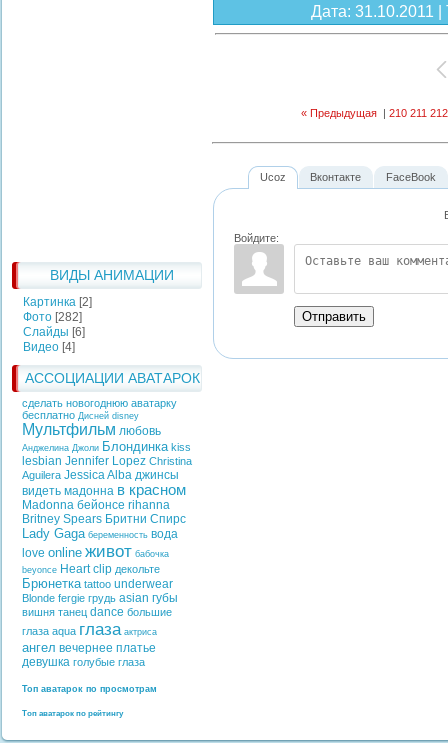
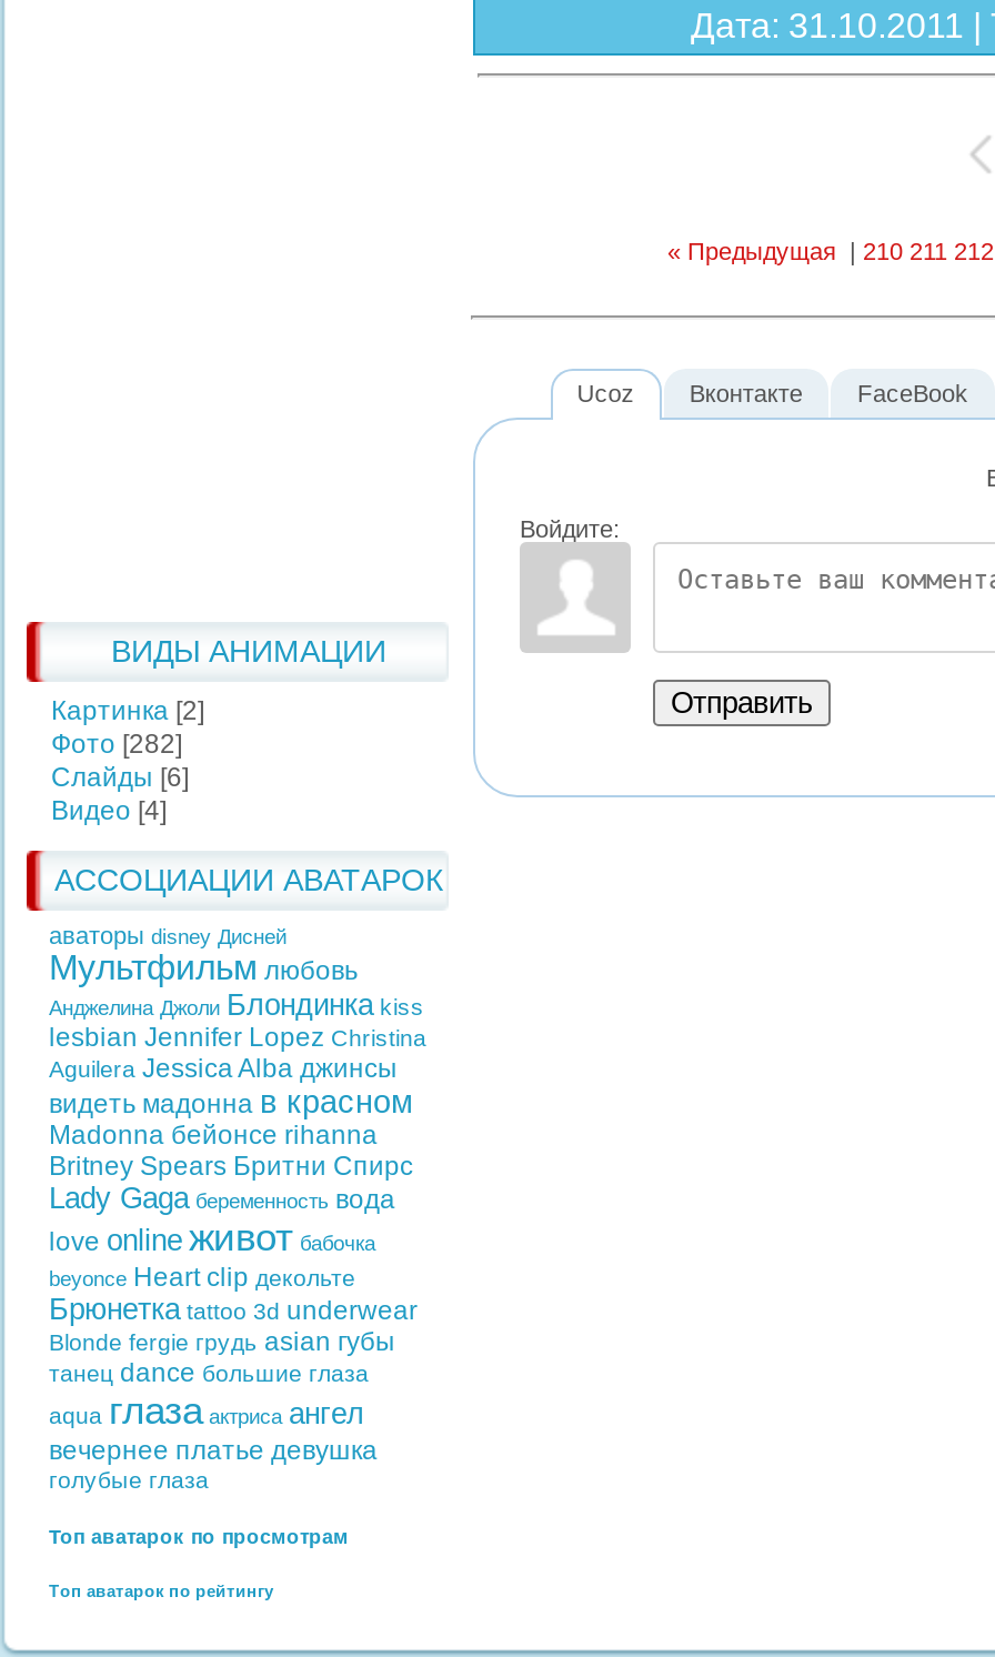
- сделать новогоднюю аватарку
- бесплатно Дисней disney
+ аваторы disney Дисней

- Брюнетка tattoo underwear
+ Брюнетка tattoo 3d underwear

- вишня танец dance большие
- глаза aqua глаза актриса
- ангел вечернее платье
- девушка голубые глаза
+ танец dance большие глаза
+ aqua глаза актриса ангел
+ вечернее платье девушка
+ голубые глаза
